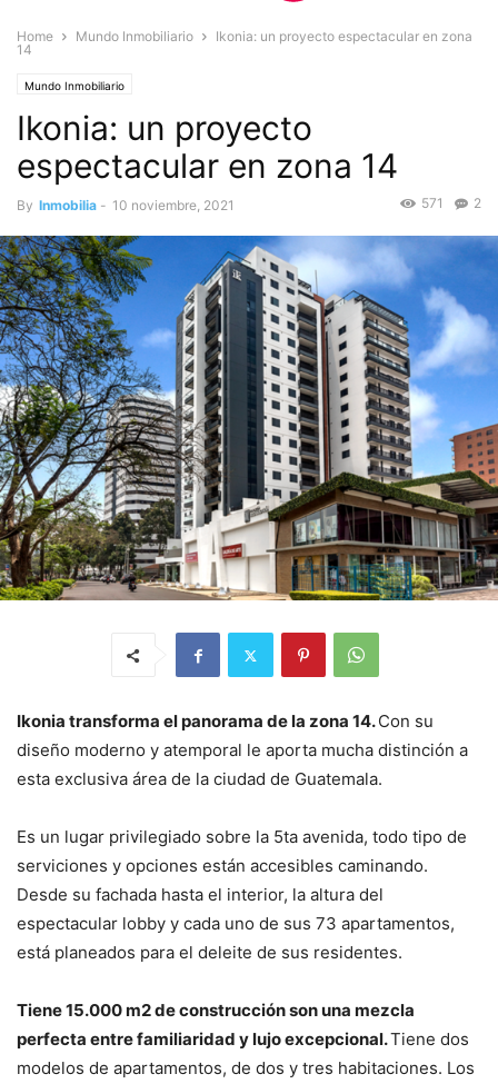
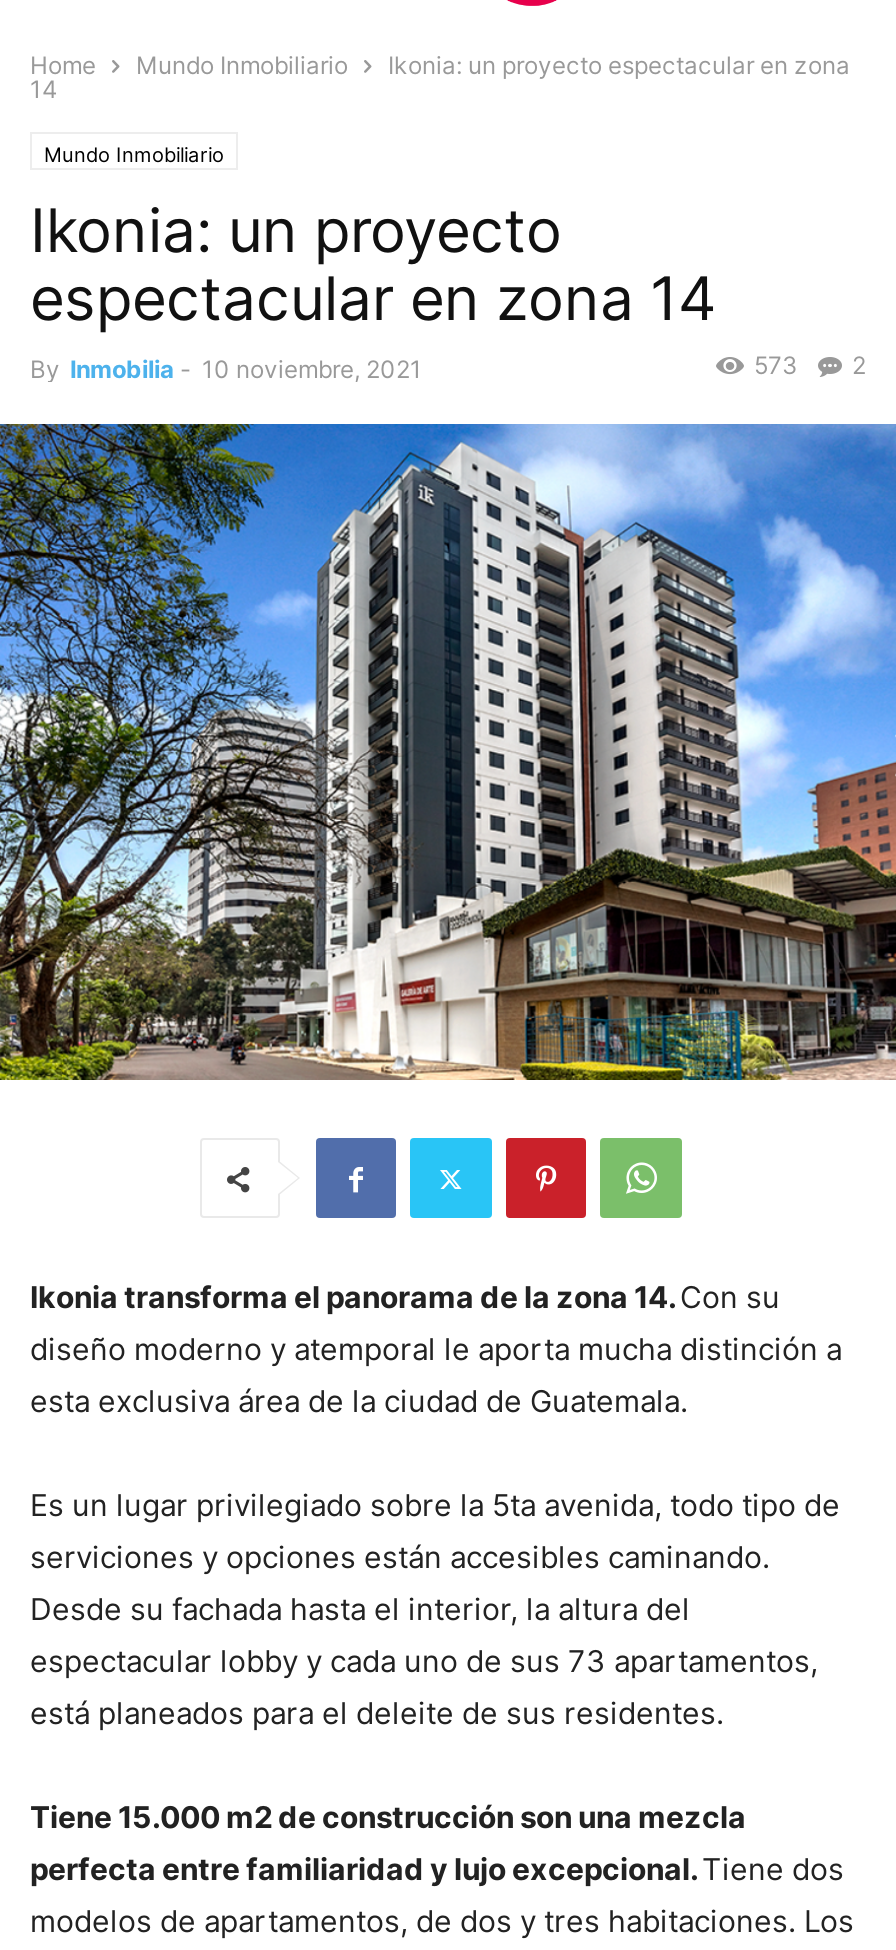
- 571 2
+ 573 2
